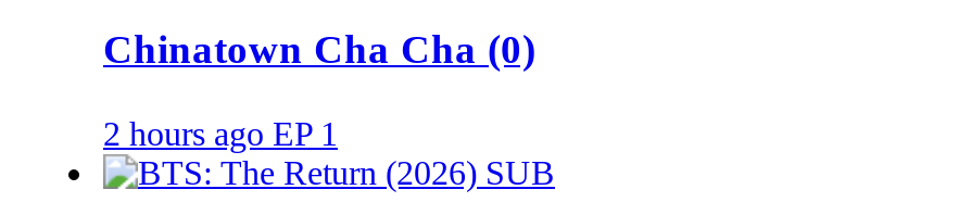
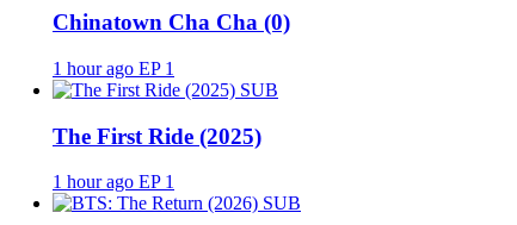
- 2 hours ago EP 1
+ 1 hour ago EP 1
+ SUB
+ The First Ride (2025)
+ 1 hour ago EP 1
